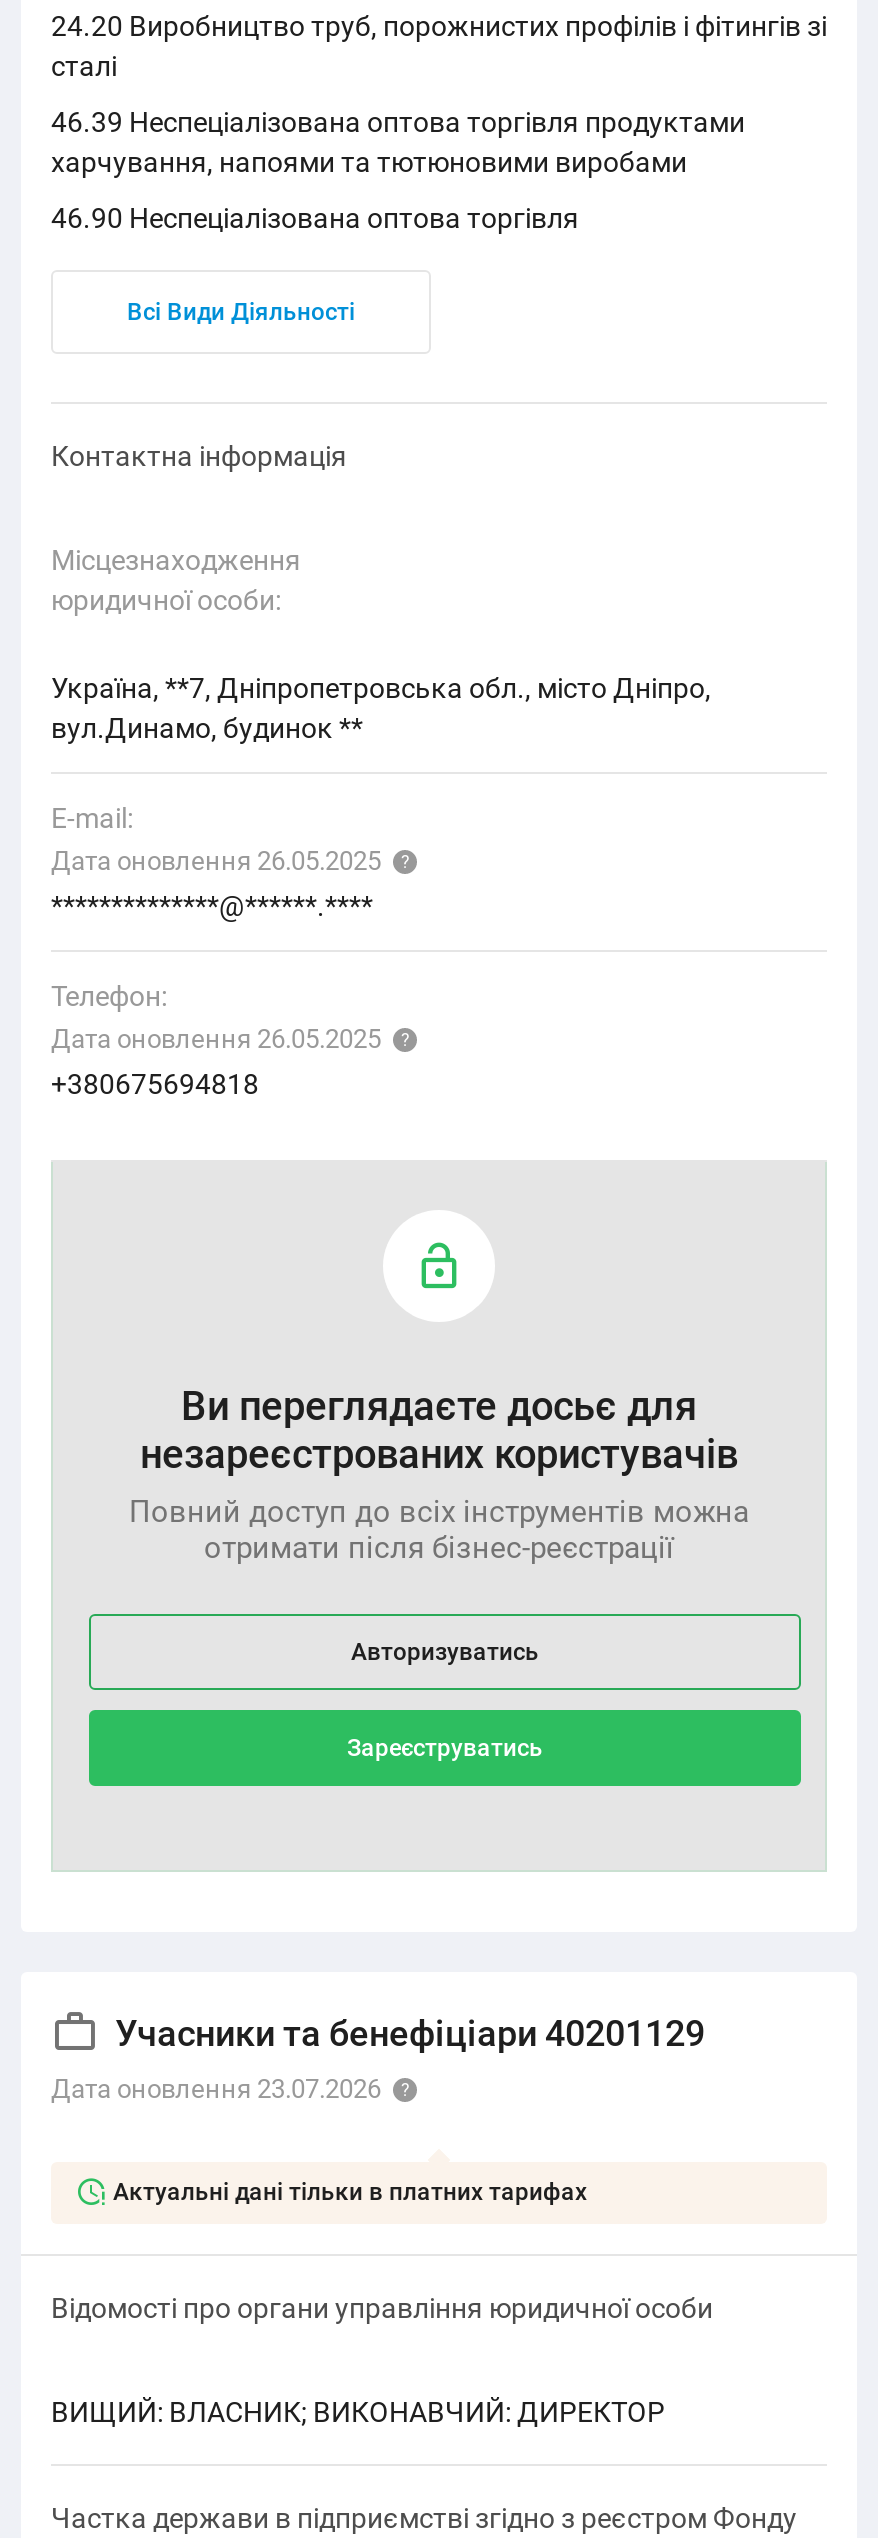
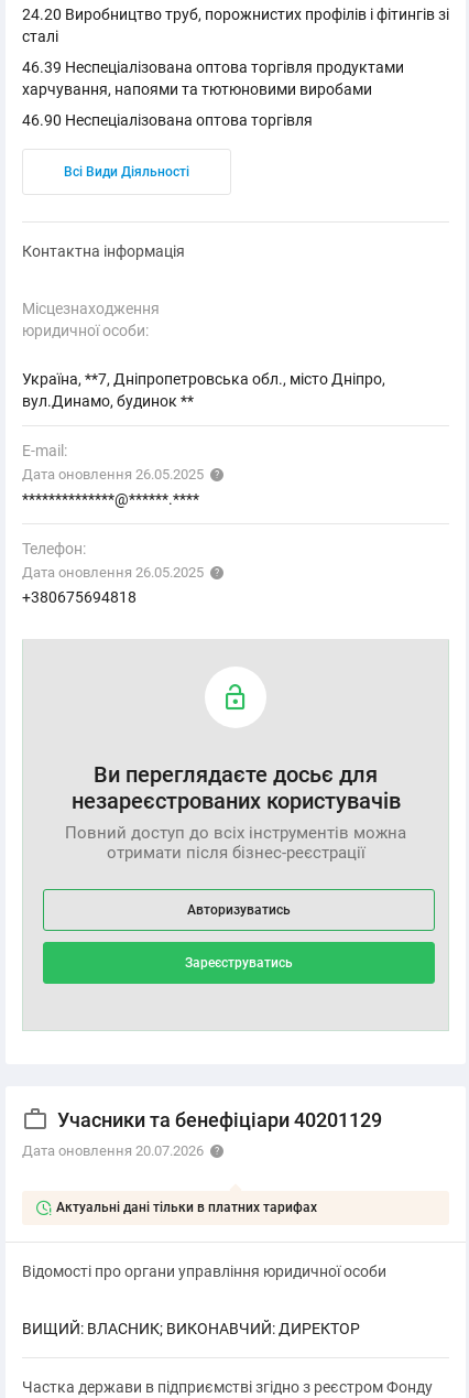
- Дата оновлення 23.07.2026
+ Дата оновлення 20.07.2026
